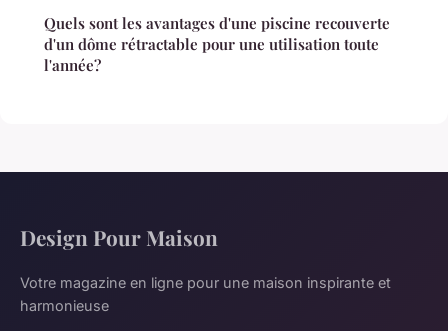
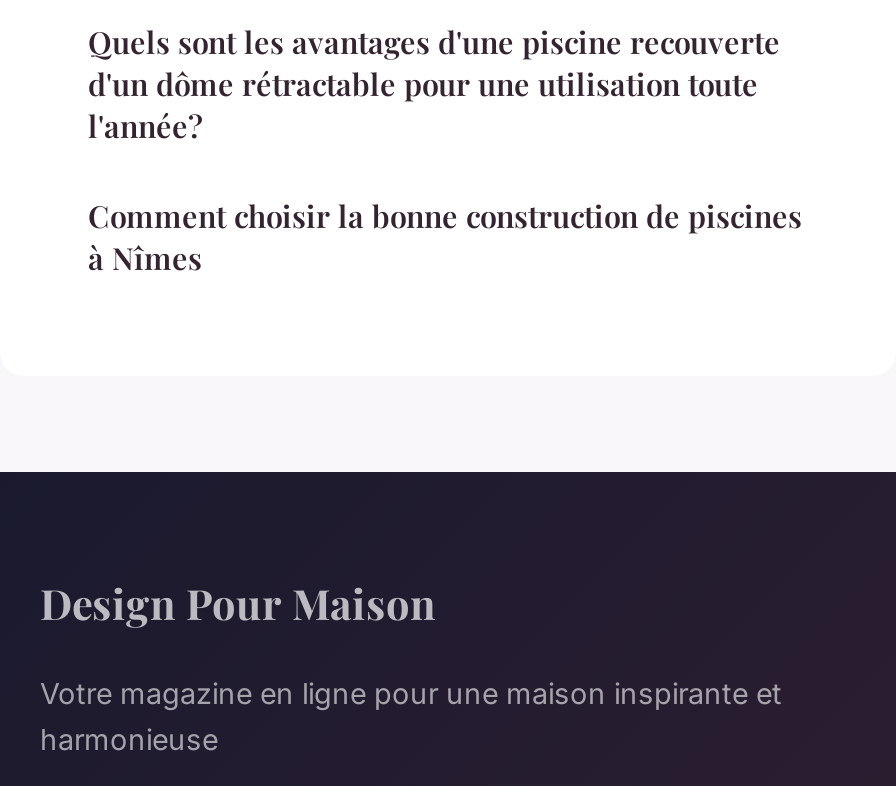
+ Comment choisir la bonne construction de piscines
+ à Nîmes
